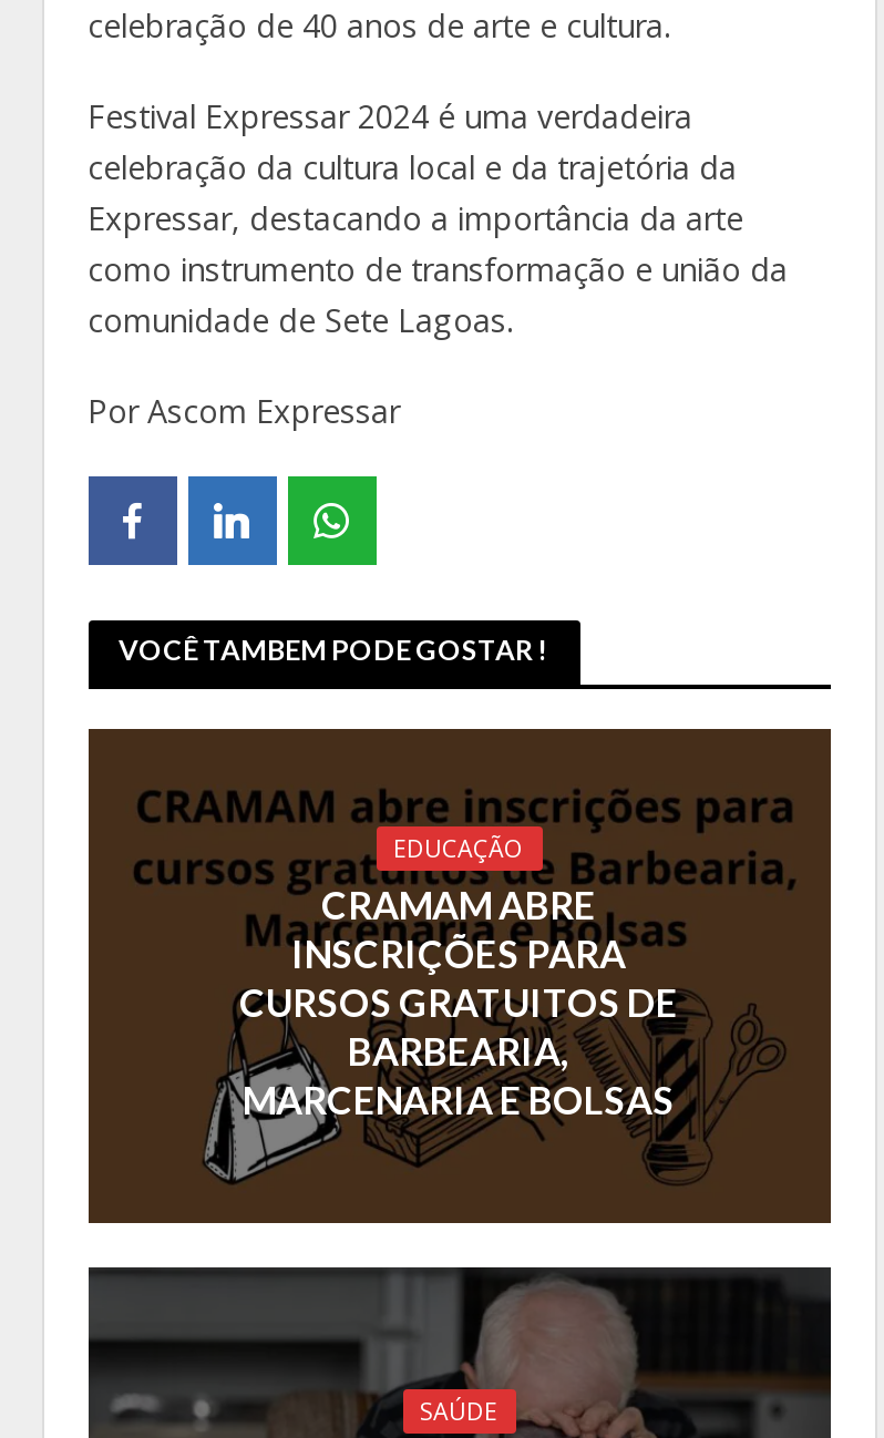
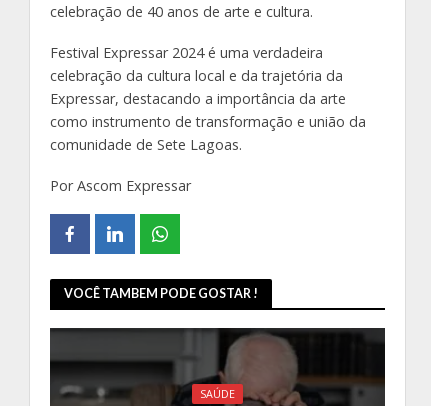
- [image]
- EDUCAÇÃO
- CRAMAM ABRE
- INSCRIÇÕES PARA
- CURSOS GRATUITOS DE
- BARBEARIA,
- MARCENARIA E BOLSAS
